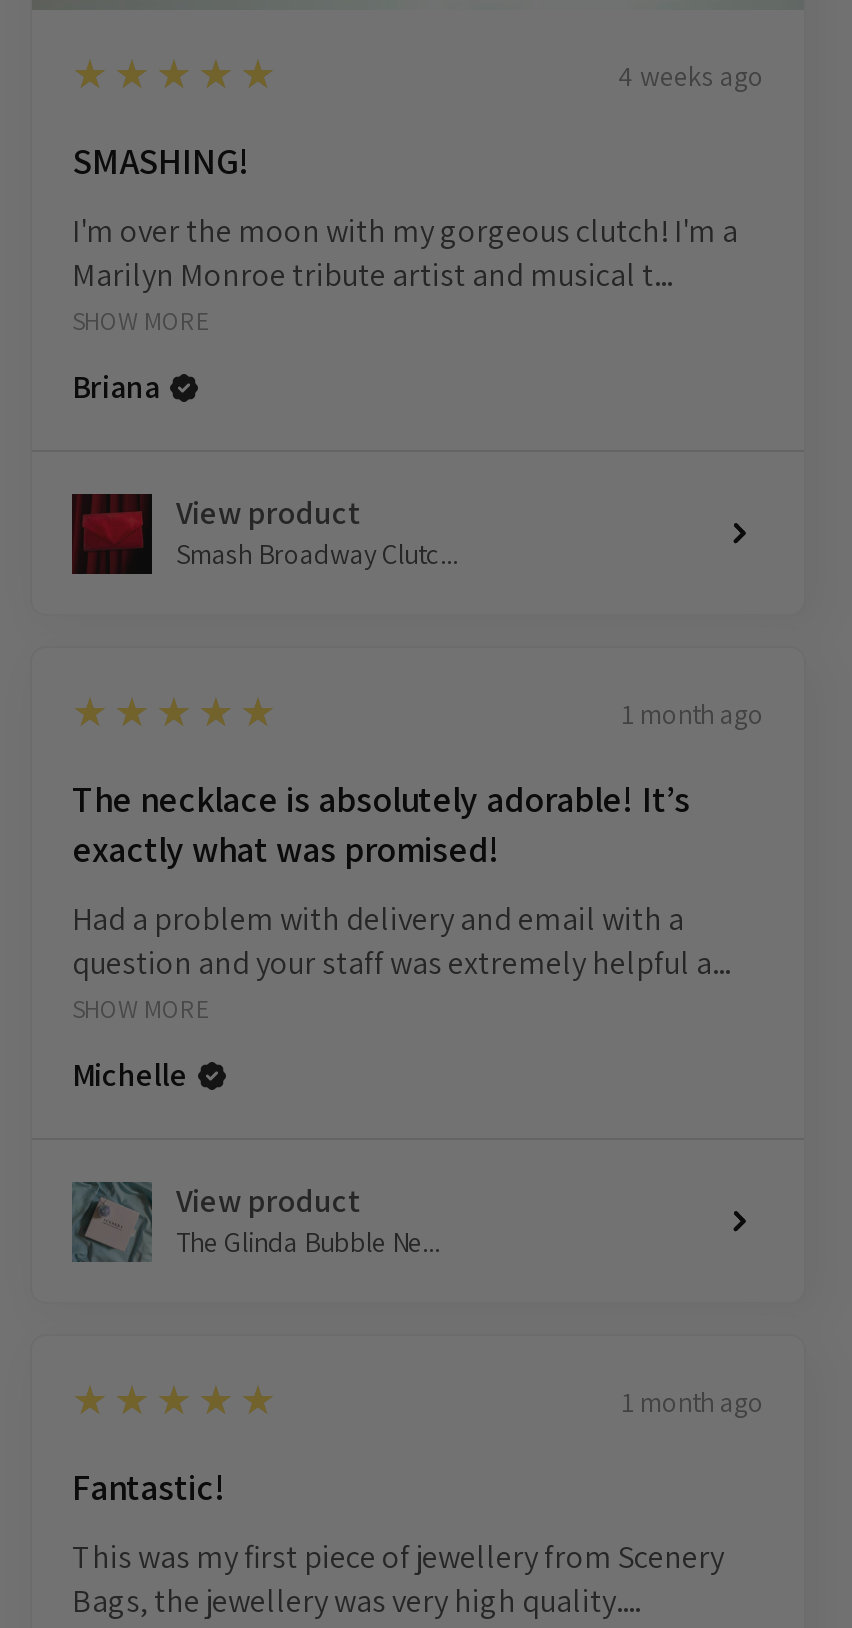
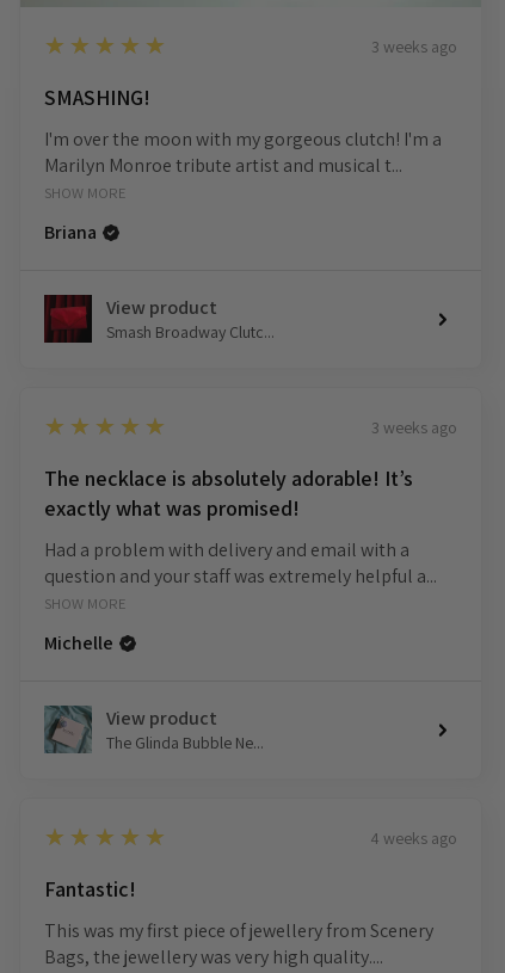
- 4 weeks ago
+ 3 weeks ago

- 1 month ago
+ 3 weeks ago

- 1 month ago
+ 4 weeks ago
